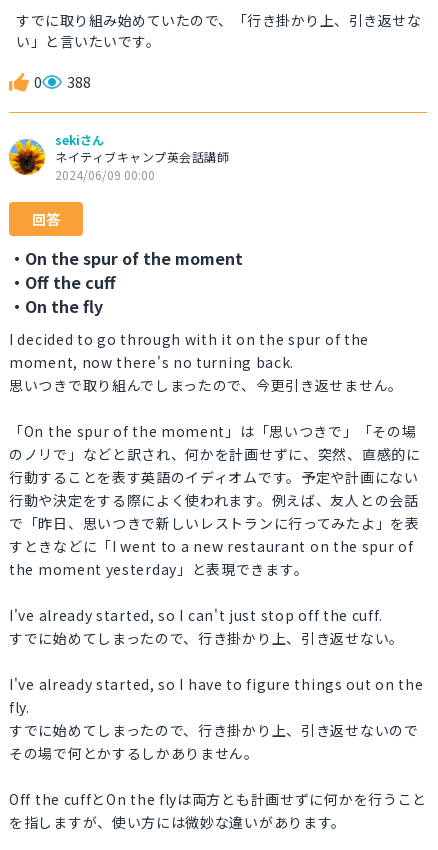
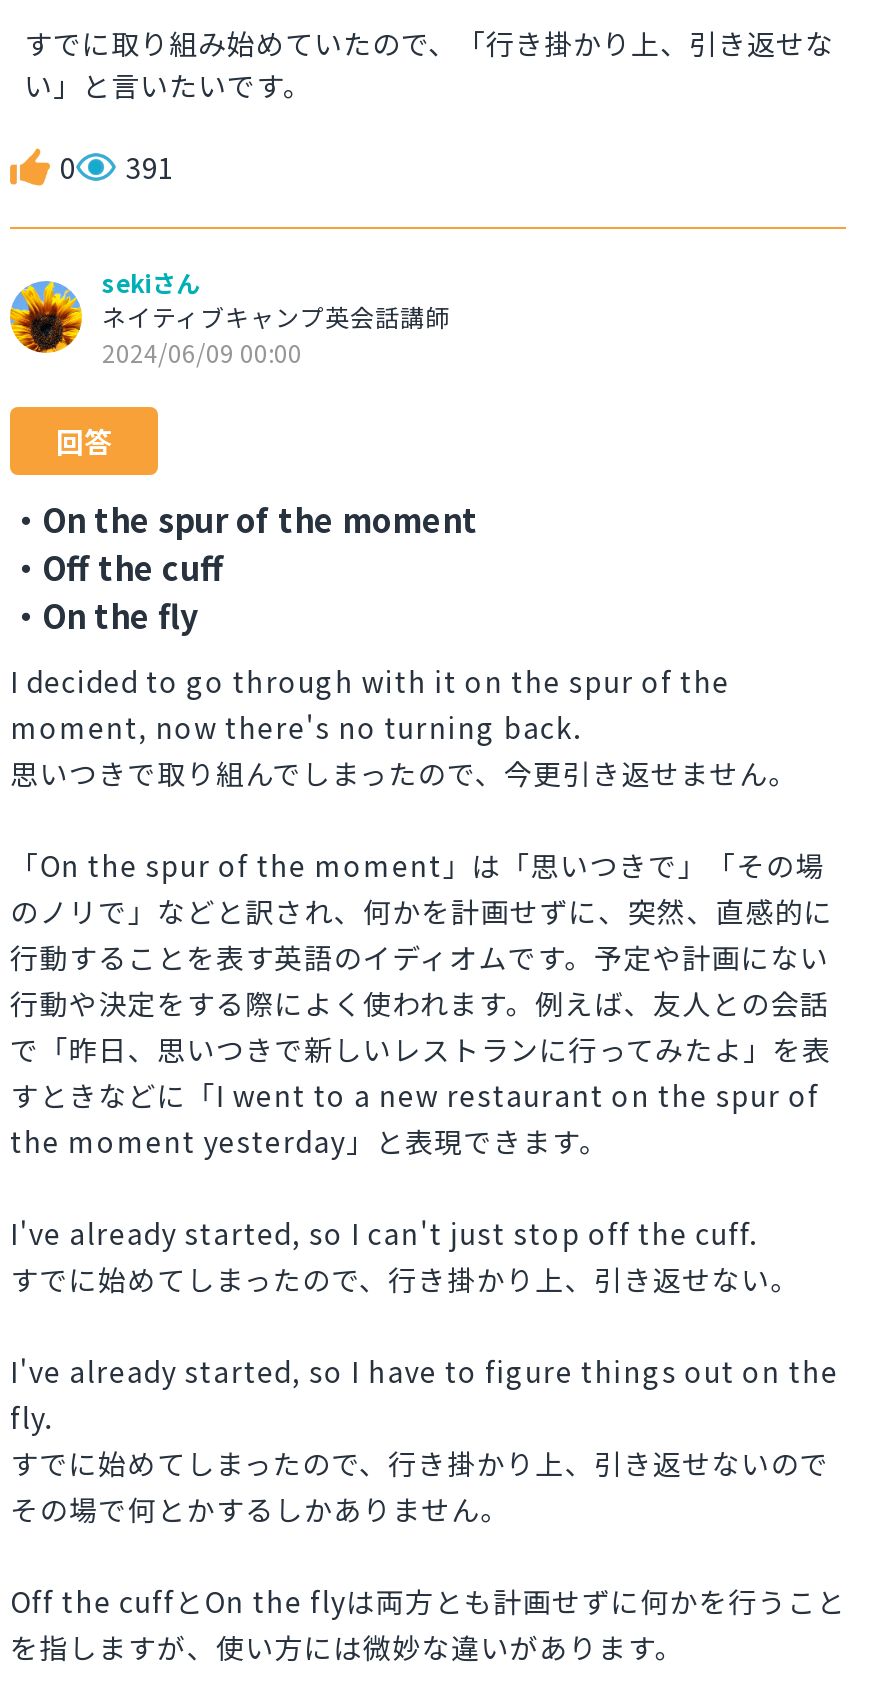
- 0 388
+ 0 391
